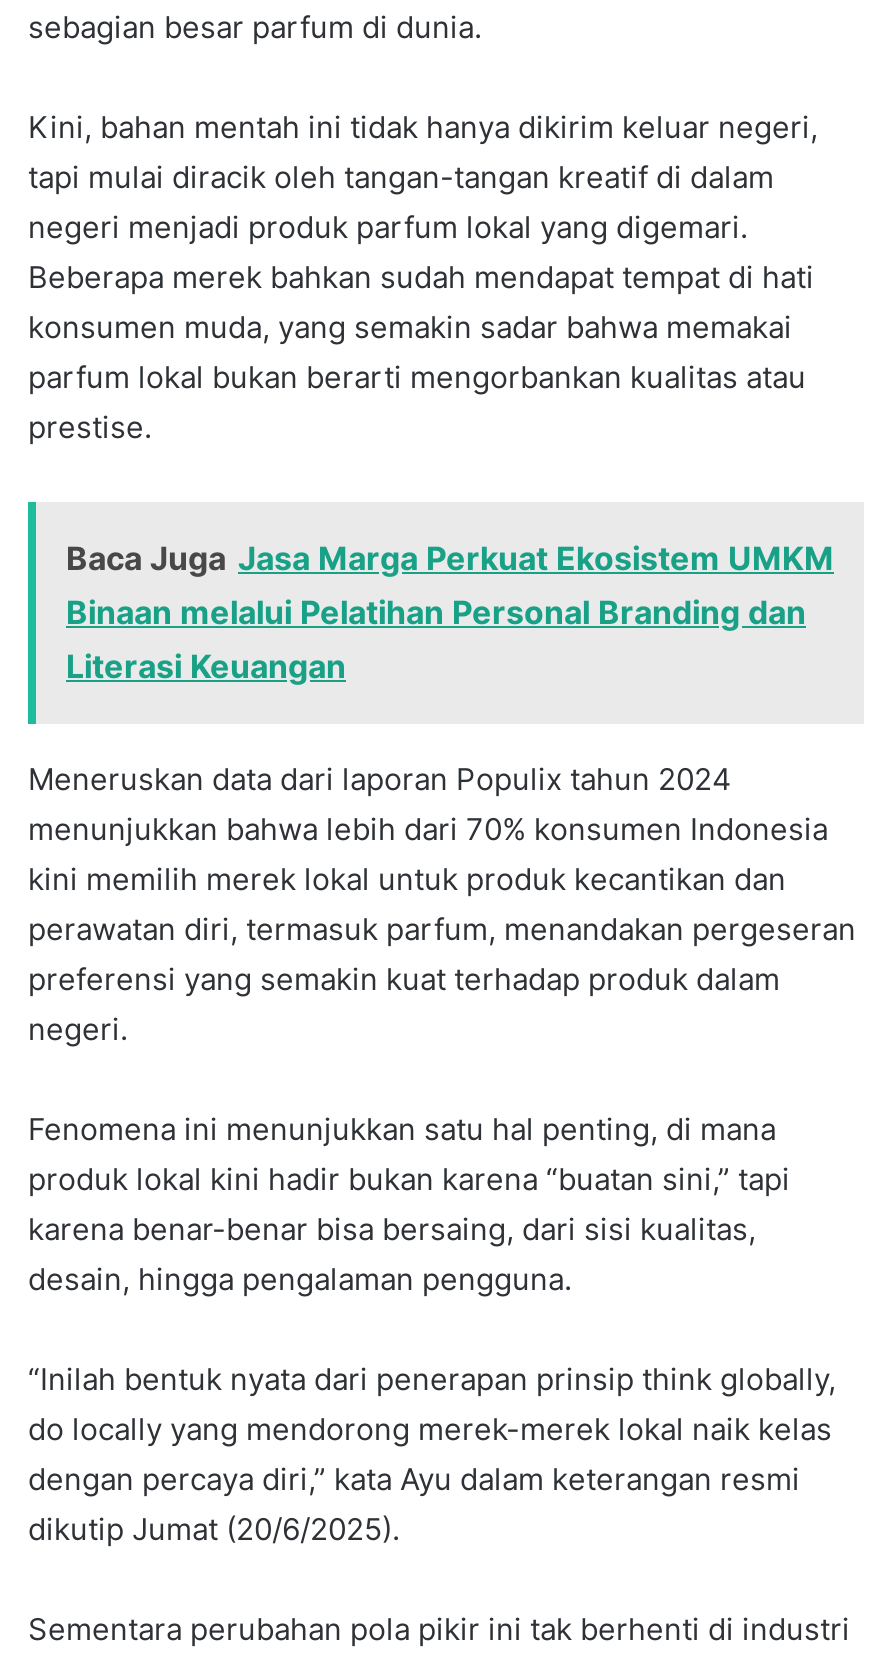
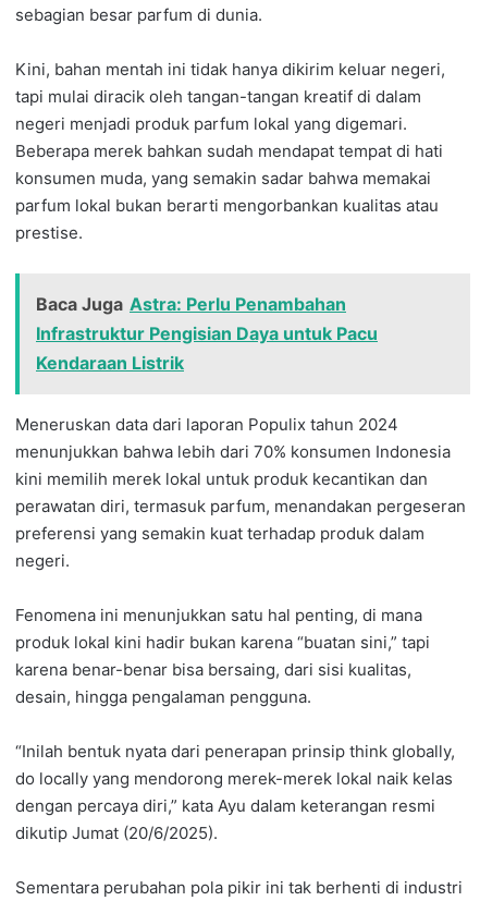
- Baca Juga Jasa Marga Perkuat Ekosistem UMKM
- Binaan melalui Pelatihan Personal Branding dan
- Literasi Keuangan
+ Baca Juga Astra: Perlu Penambahan
+ Infrastruktur Pengisian Daya untuk Pacu
+ Kendaraan Listrik
